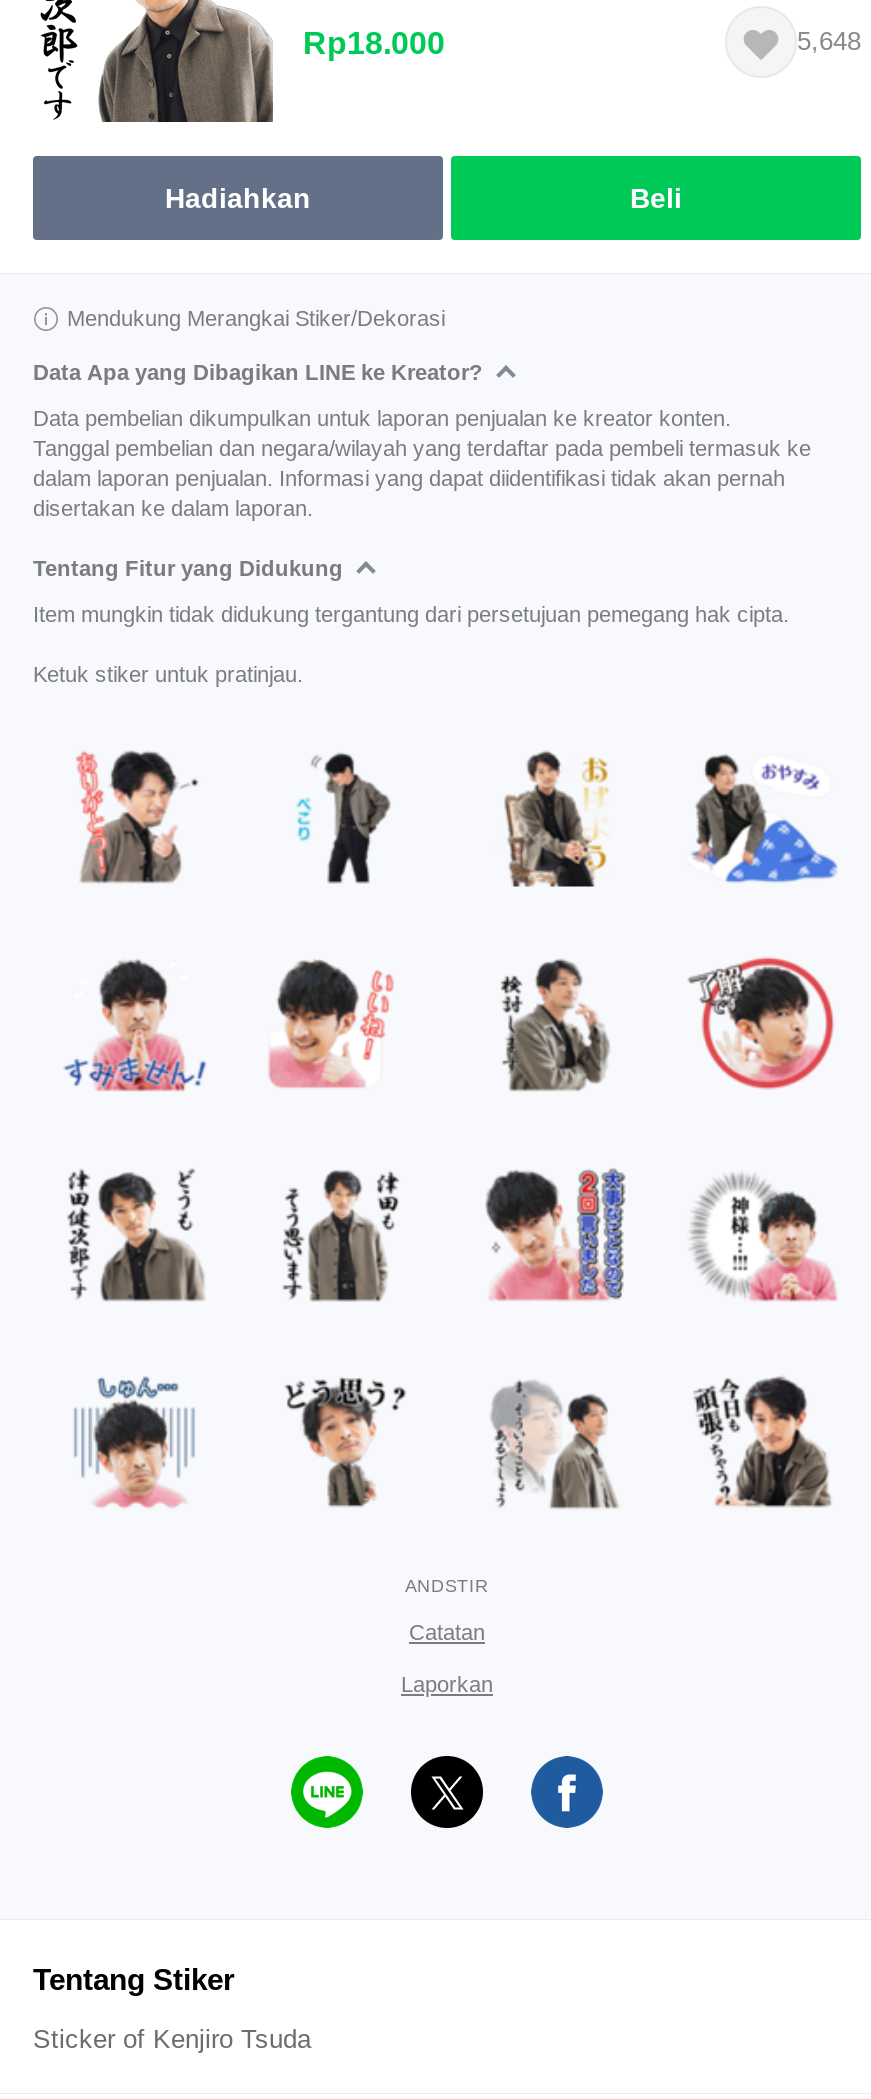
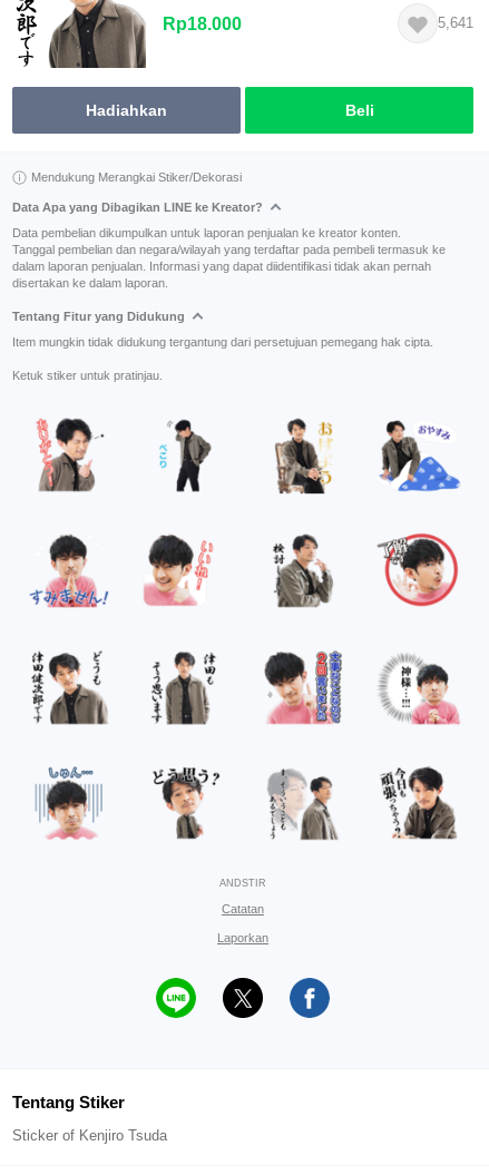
- 5,648
+ 5,641
